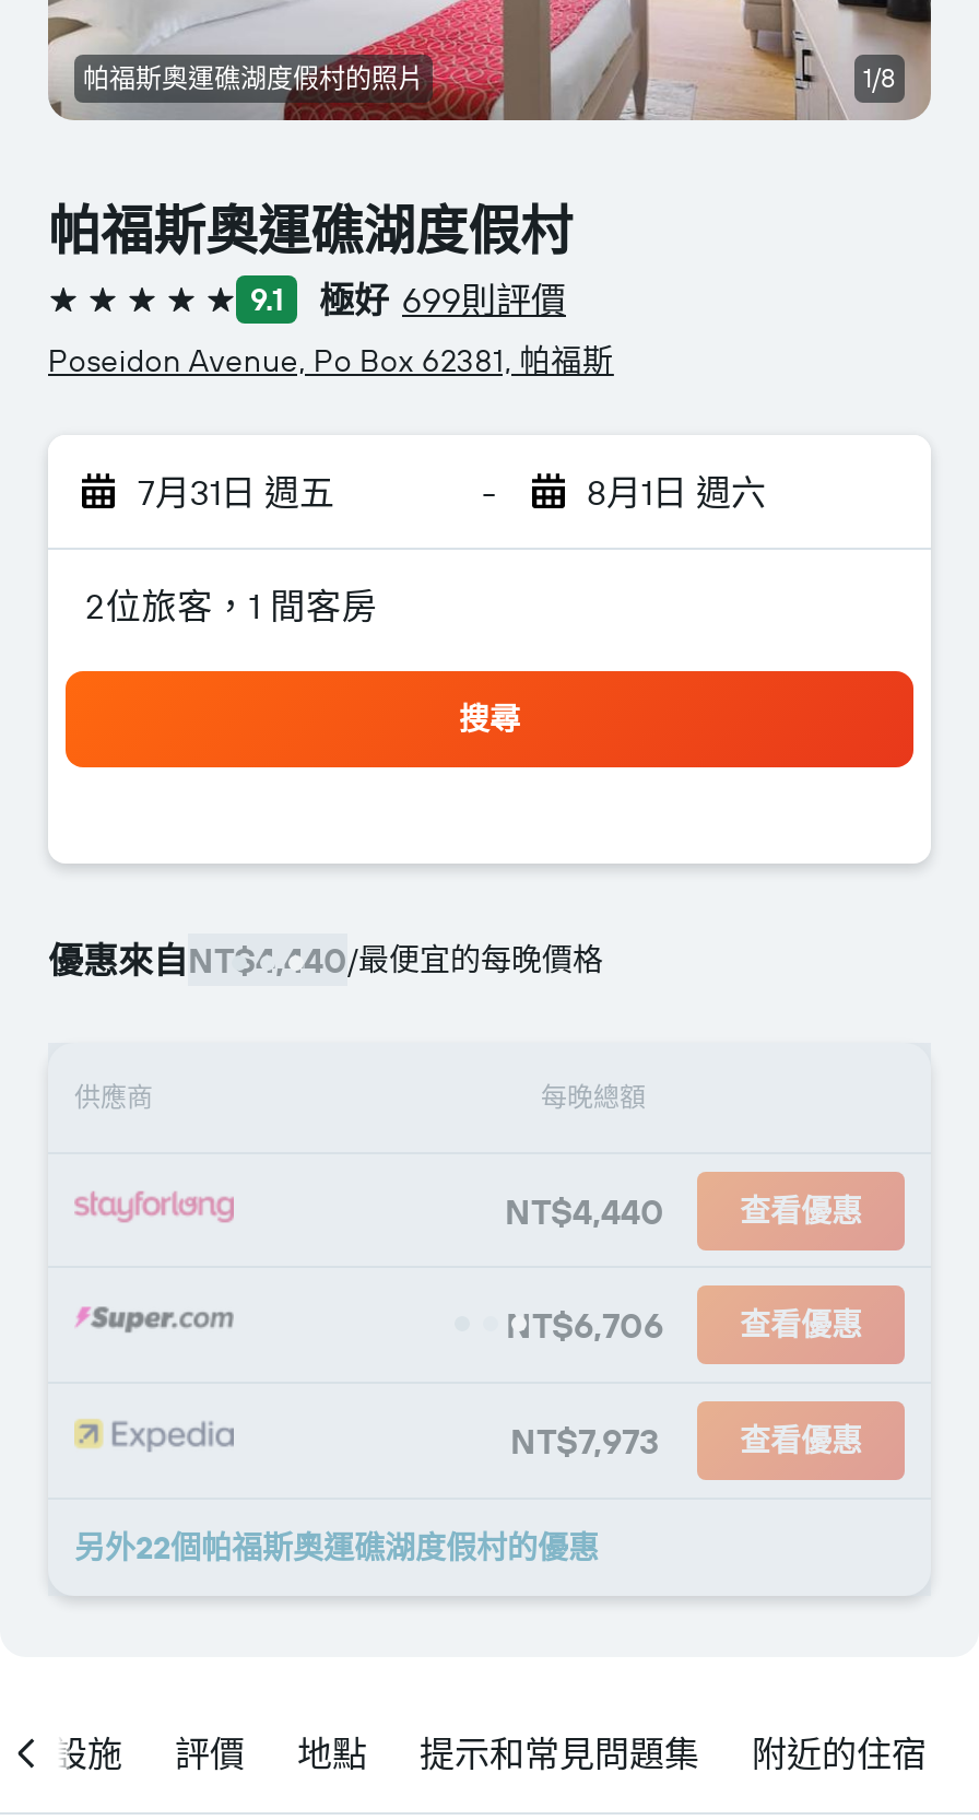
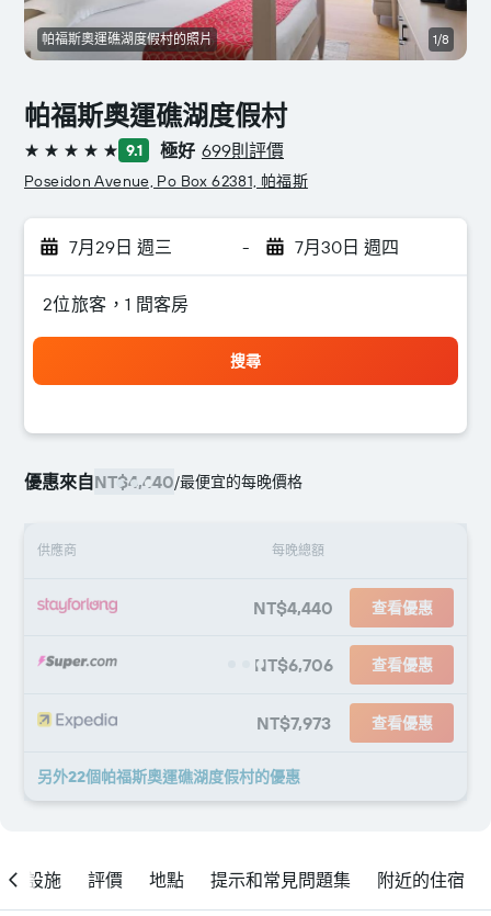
- 7月31日 週五
+ 7月29日 週三

- 8月1日 週六
+ 7月30日 週四
